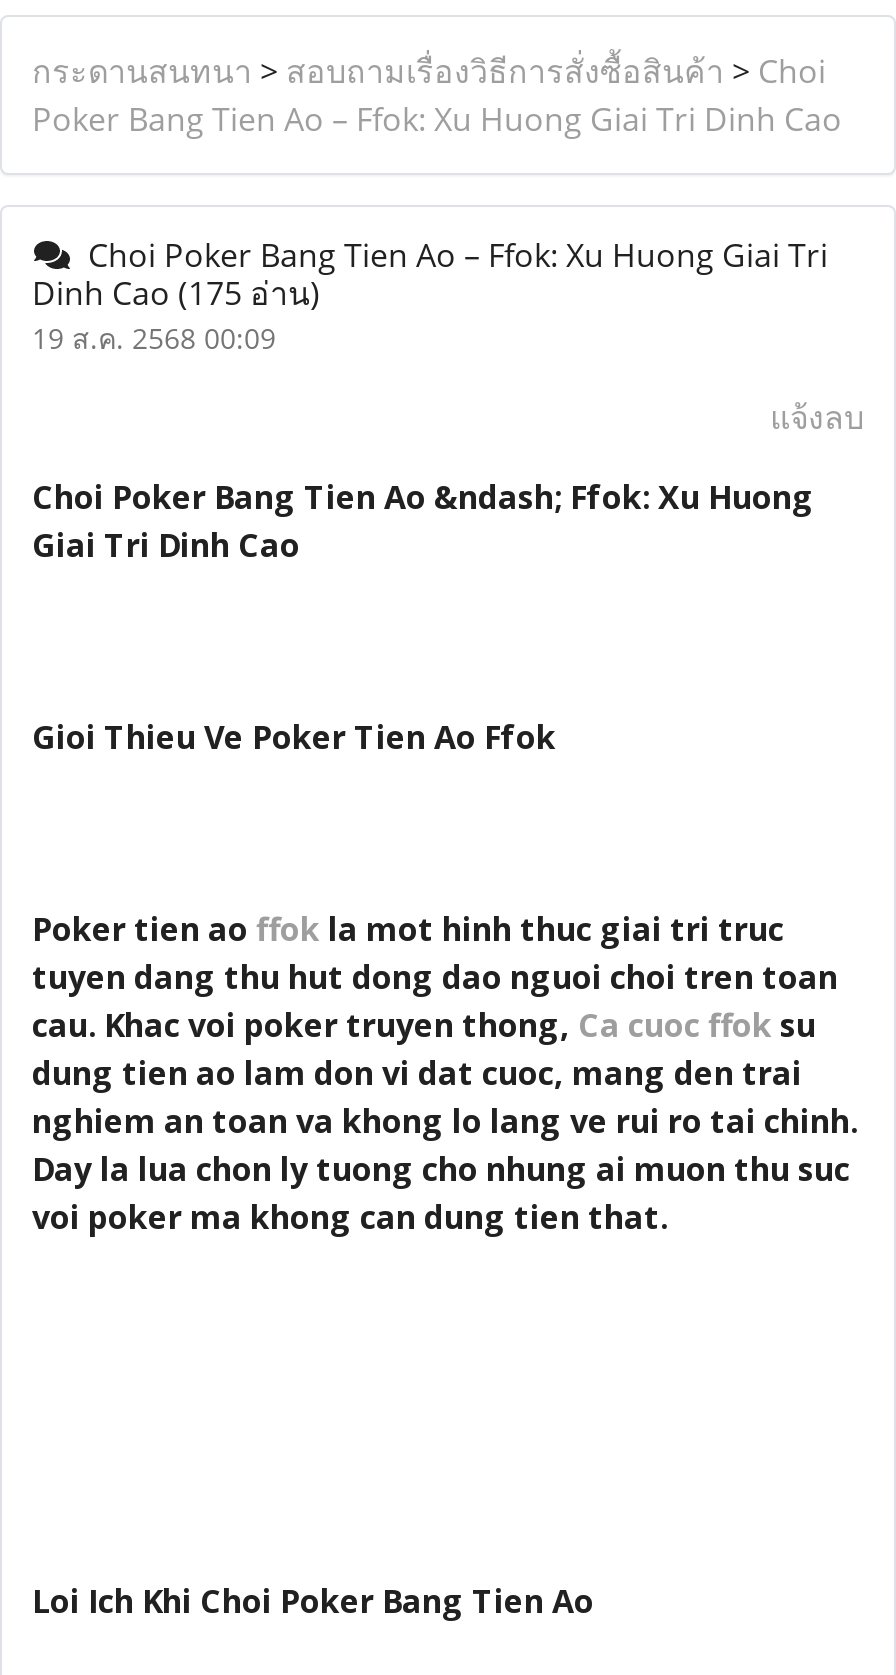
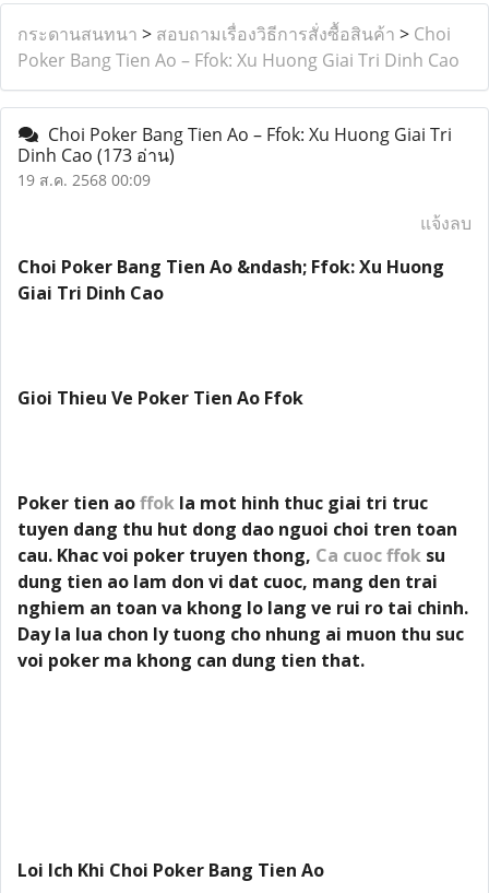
- Dinh Cao (175 อ่าน)
+ Dinh Cao (173 อ่าน)
